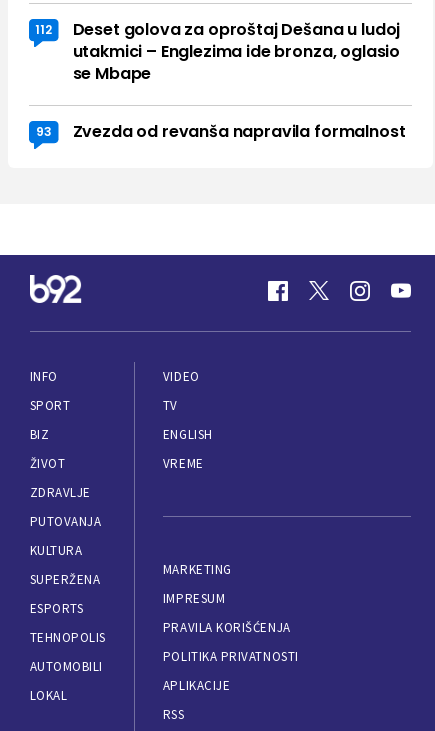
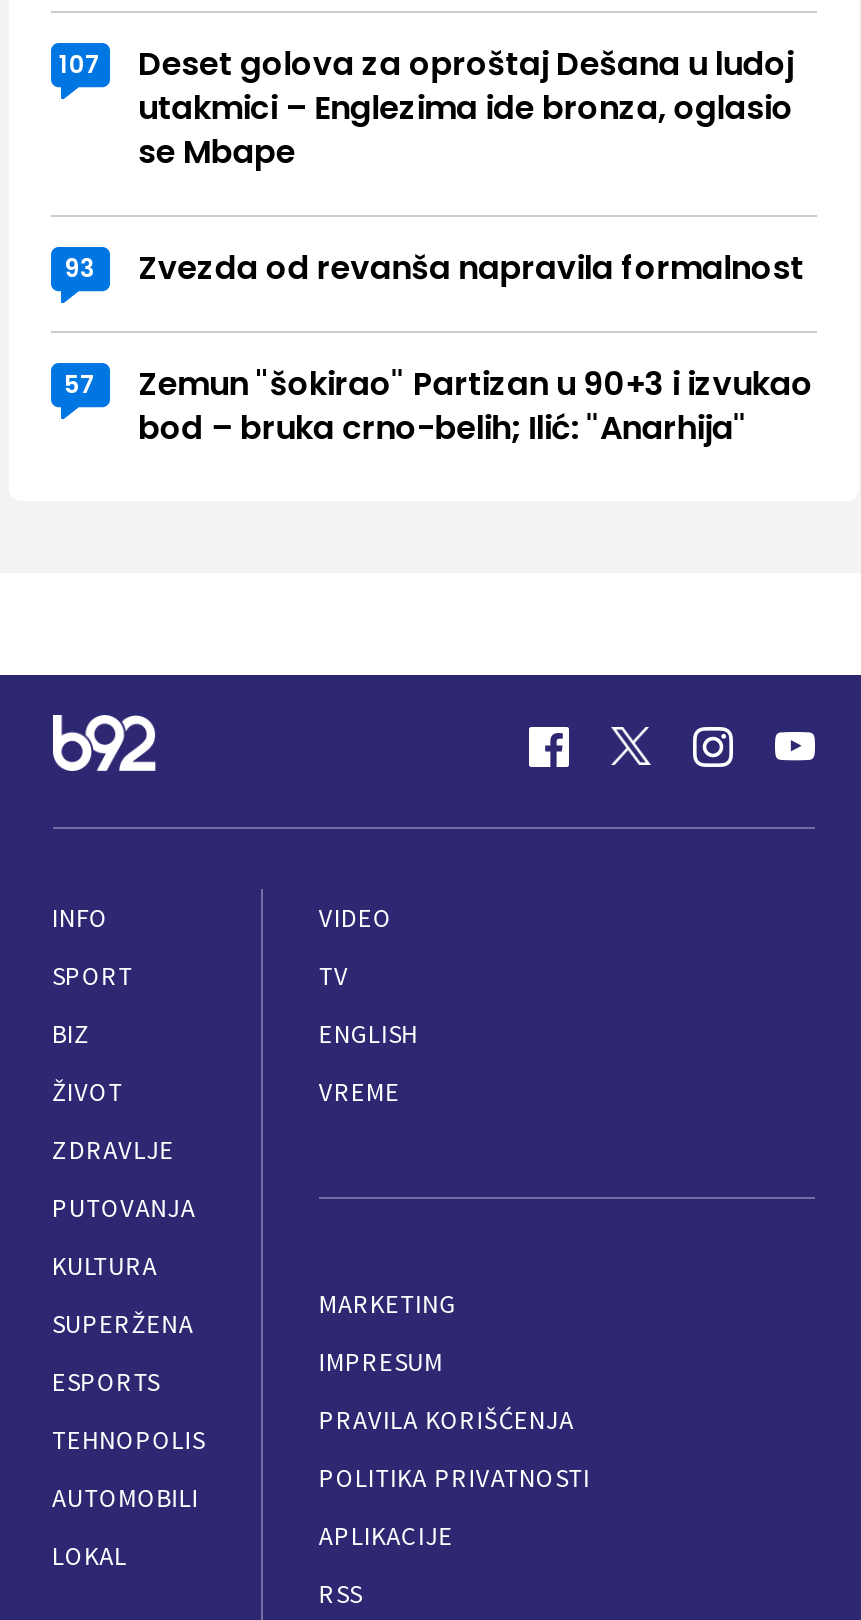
- 112 Deset golova za oproštaj Dešana u ludoj
+ 107 Deset golova za oproštaj Dešana u ludoj

+ 57
+ Zemun "šokirao" Partizan u 90+3 i izvukao
+ bod – bruka crno-belih; Ilić: "Anarhija"
